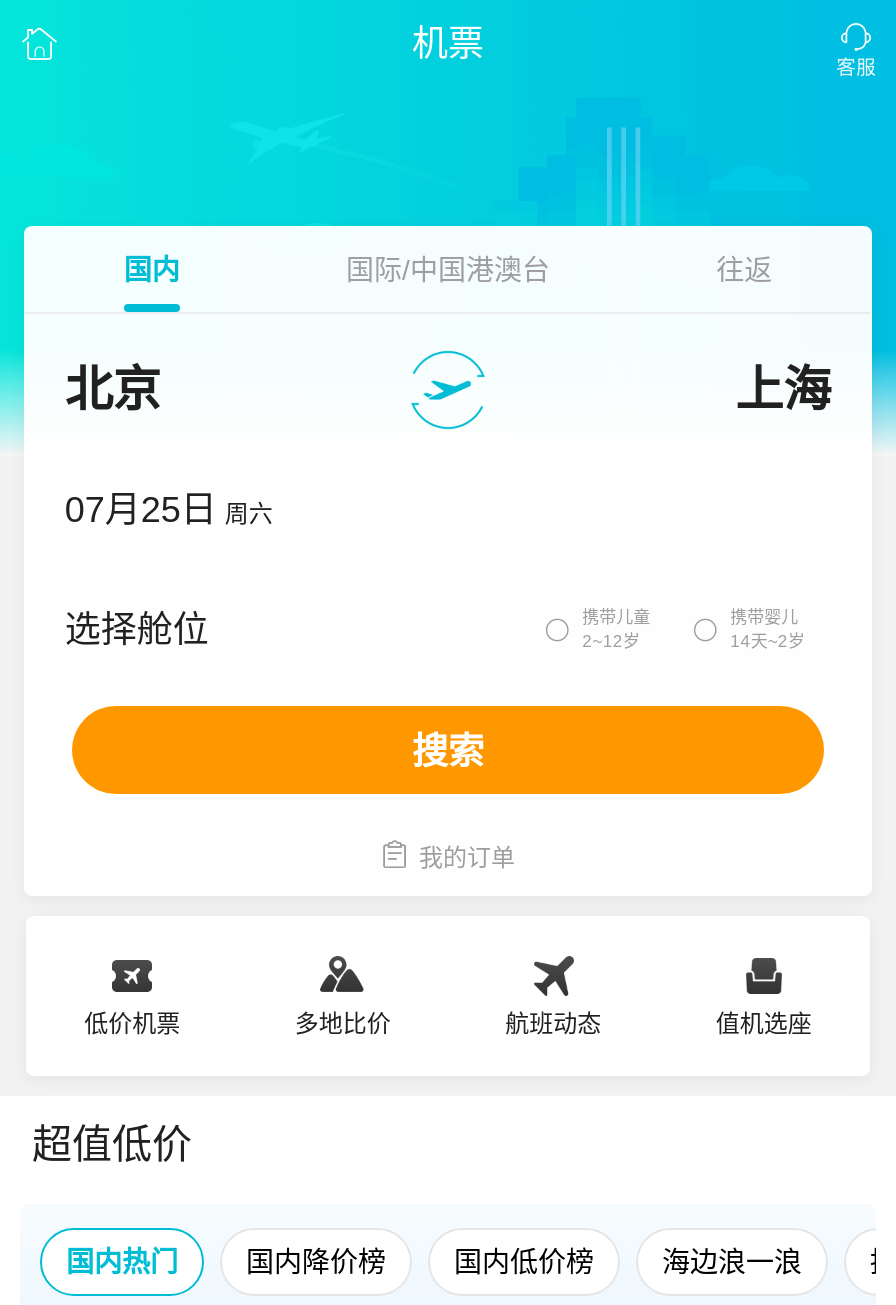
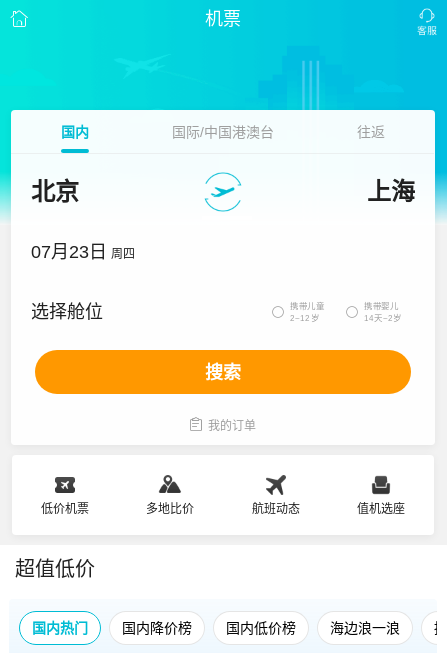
- 07月25日 周六
+ 07月23日 周四
